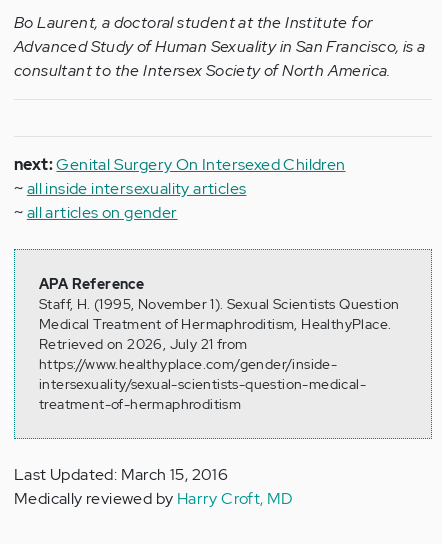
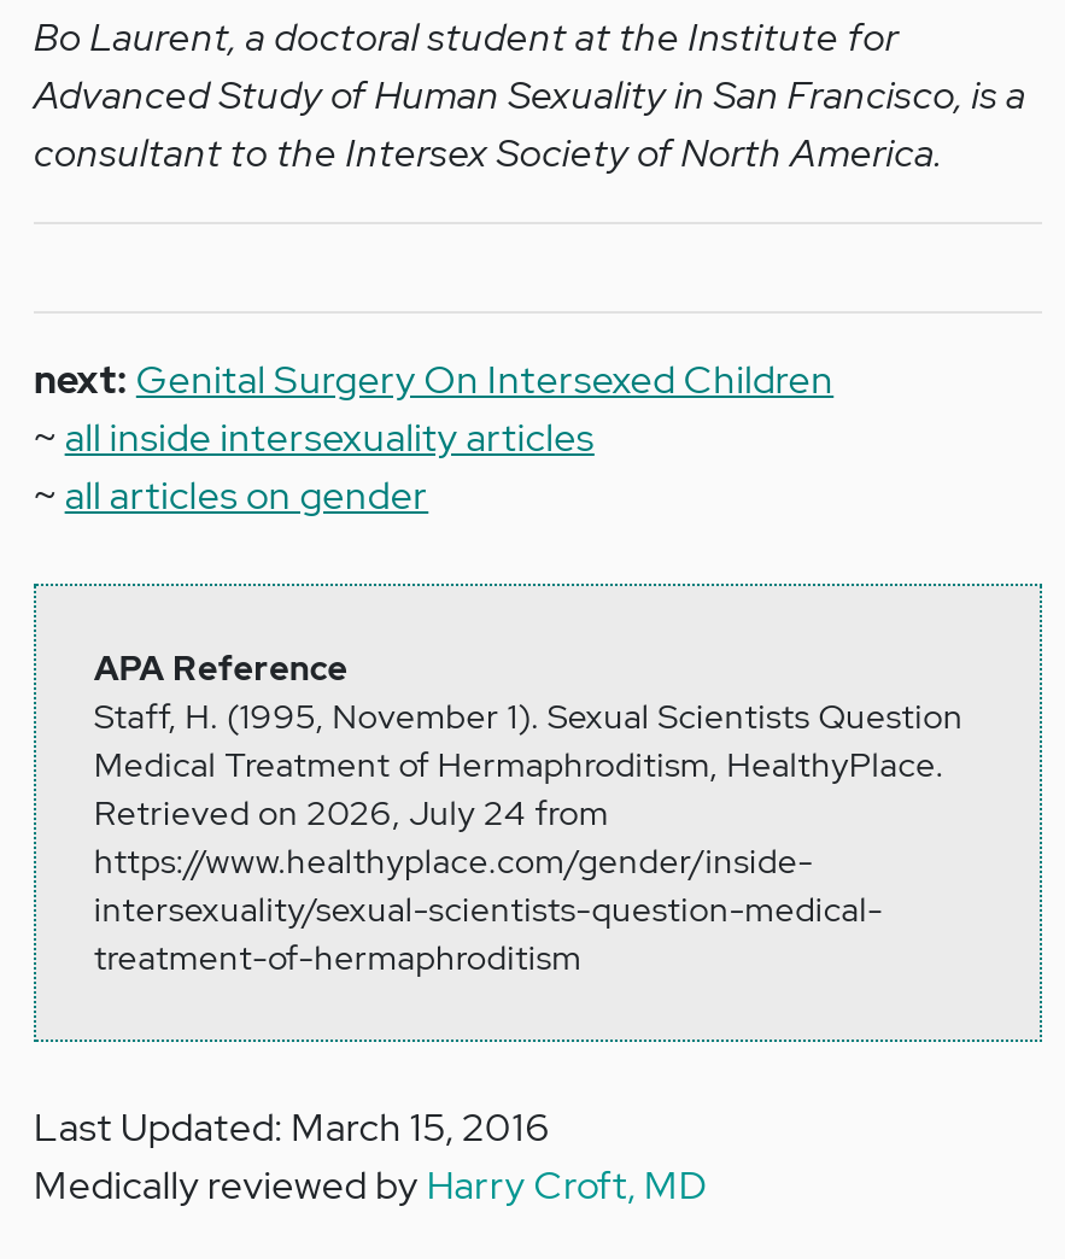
- Retrieved on 2026, July 21 from
+ Retrieved on 2026, July 24 from
